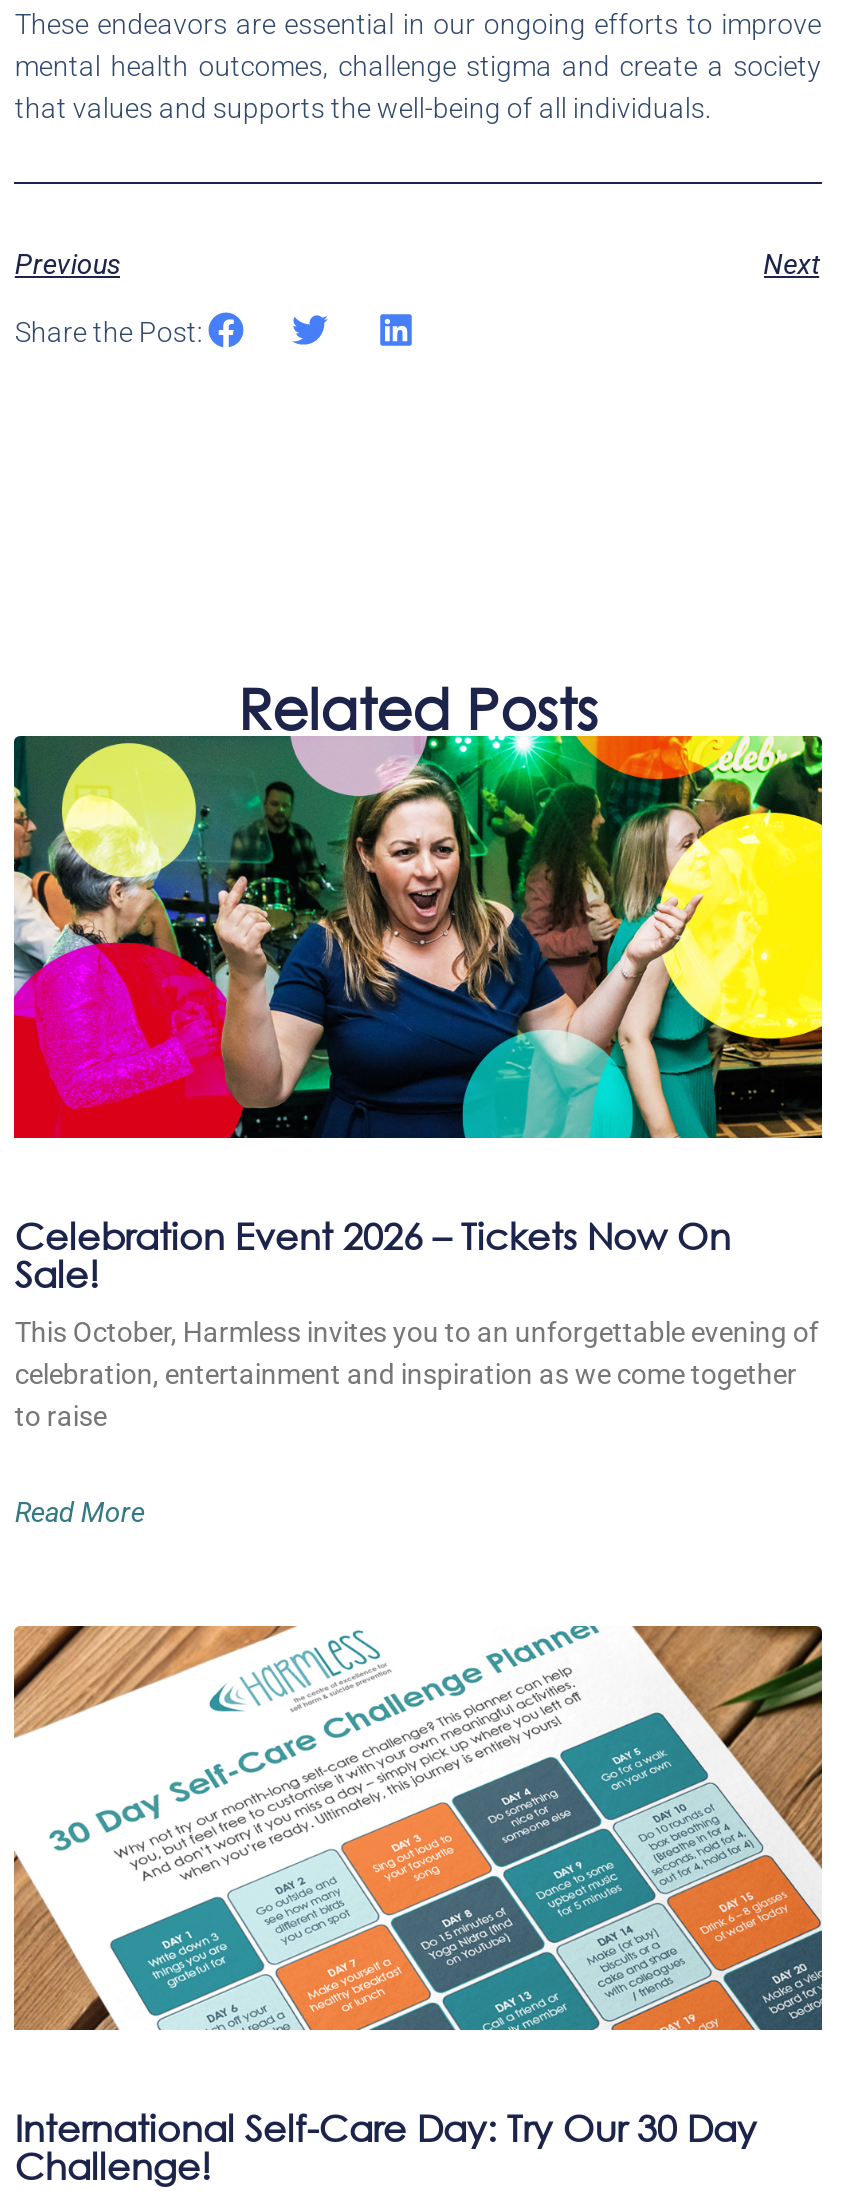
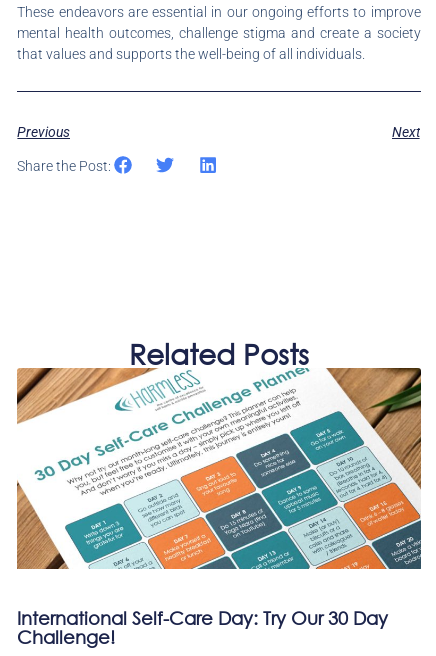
- [image]
- Celebration Event 2026 – Tickets Now On
- Sale!
- This October, Harmless invites you to an unforgettable evening of
- celebration, entertainment and inspiration as we come together
- to raise
- Read More
